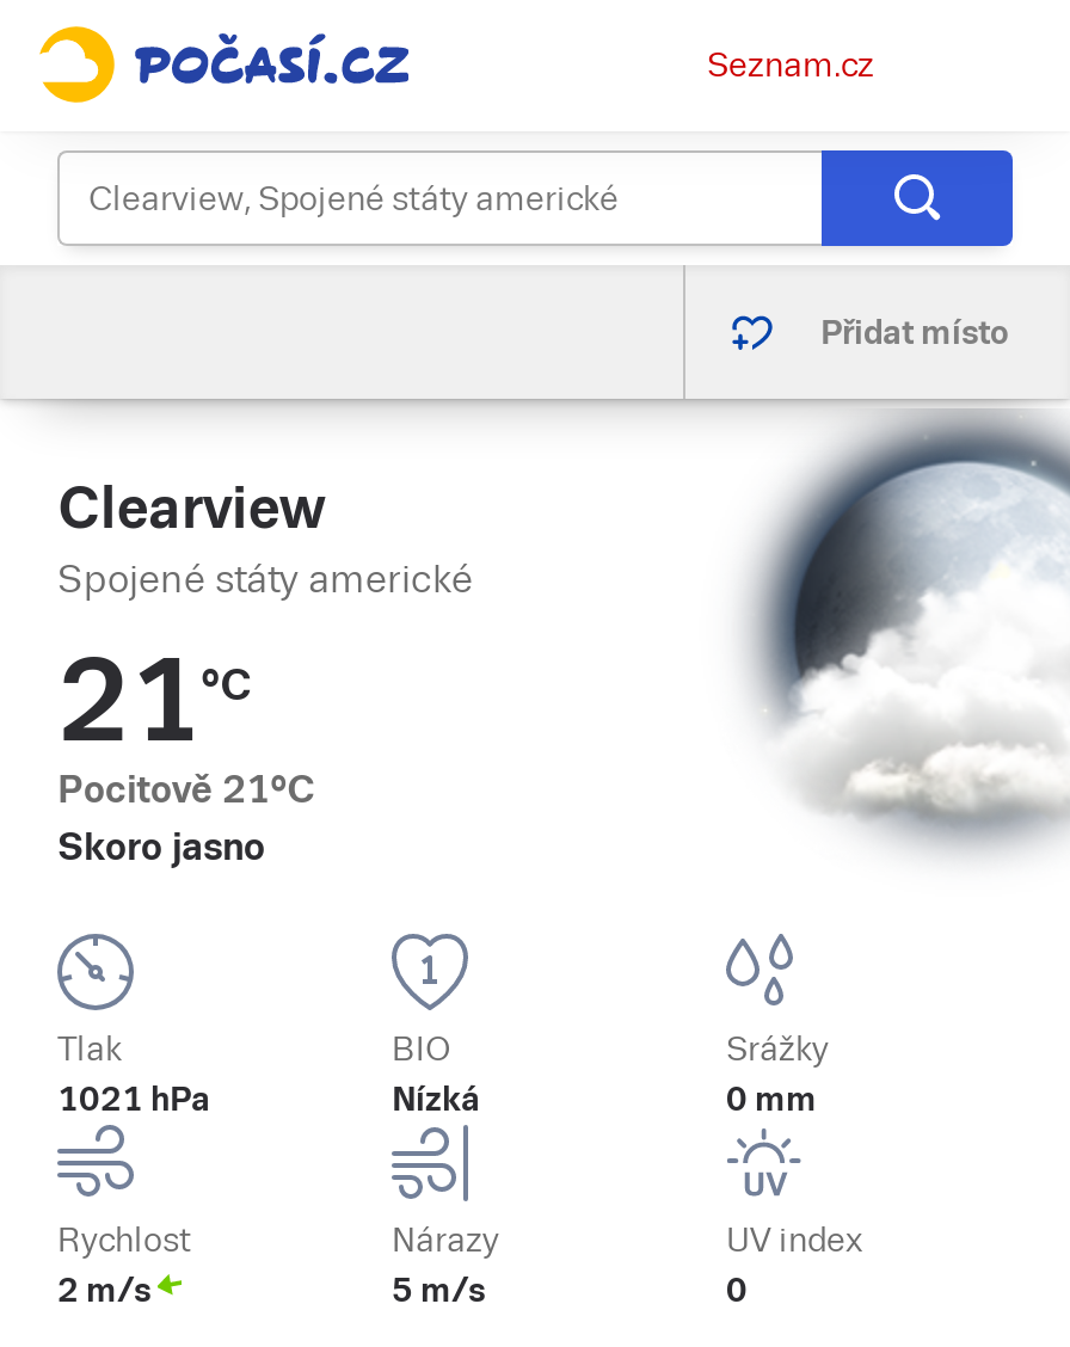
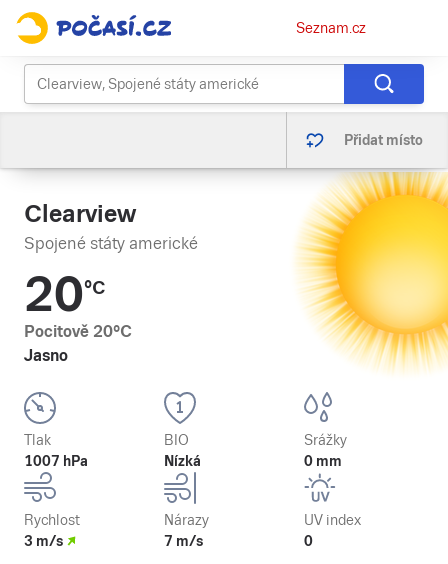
- [image]
+ [image]

- 21°C
- Pocitově 21°C
- Skoro jasno
+ 20°C
+ Pocitově 20°C
+ Jasno

- 1021 hPa
+ 1007 hPa

- 2 m/s
+ 3 m/s

- 5 m/s
+ 7 m/s
